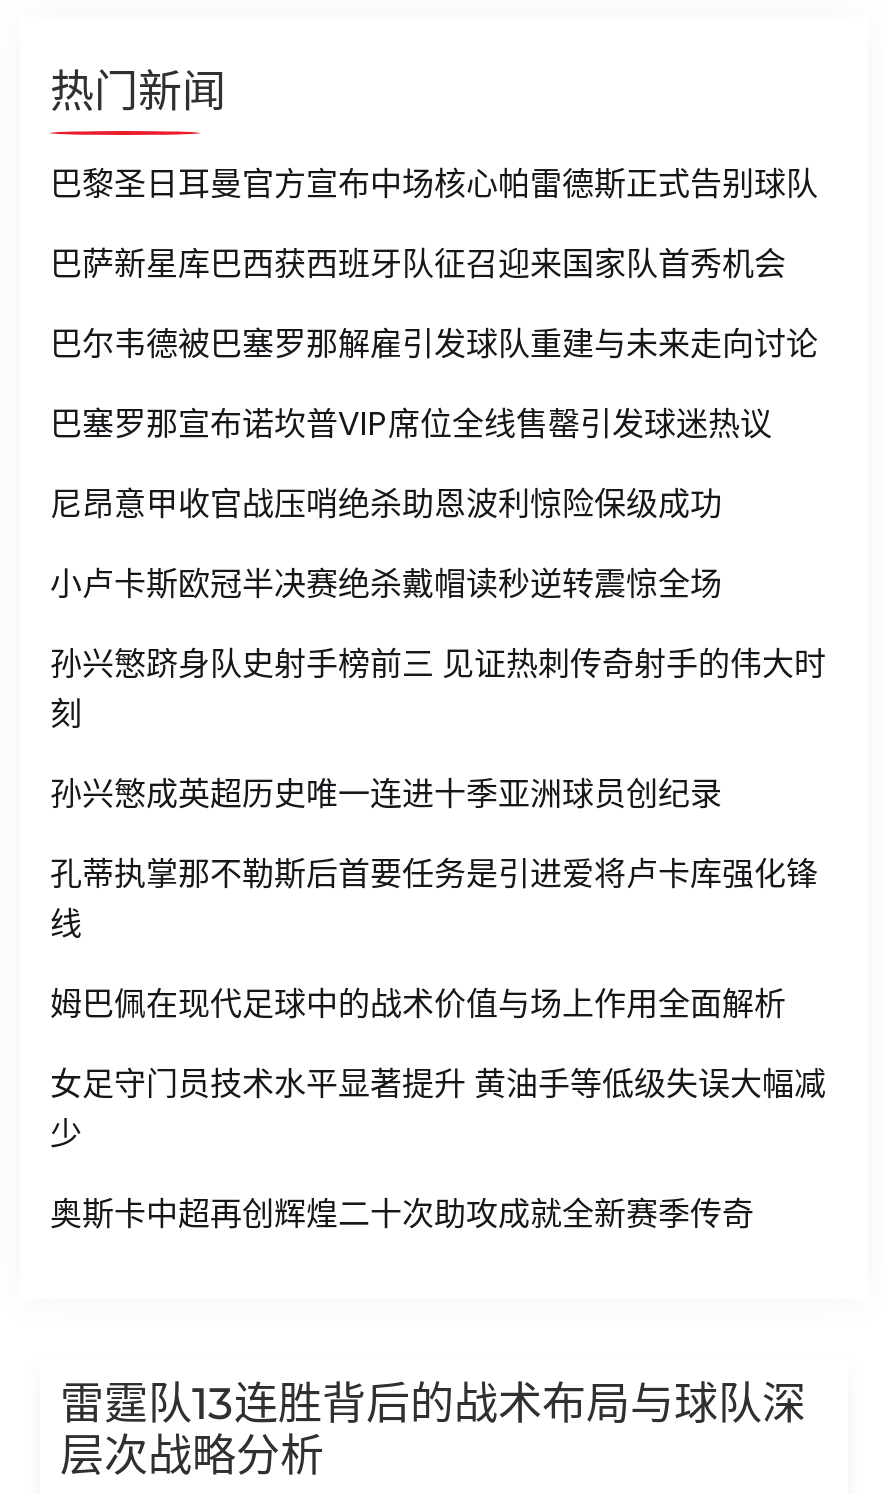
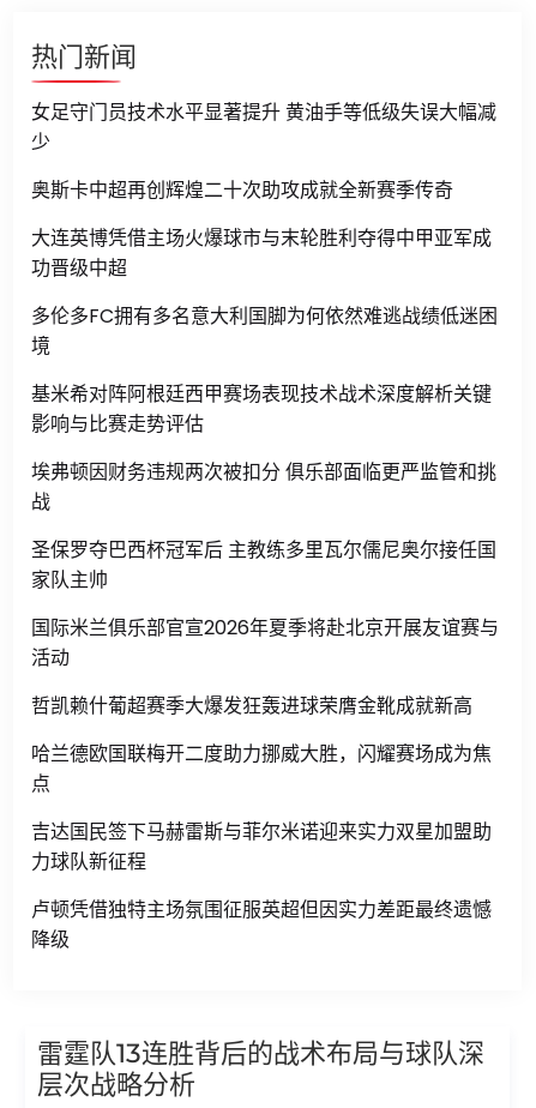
- 巴黎圣日耳曼官方宣布中场核心帕雷德斯正式告别球队
- 巴萨新星库巴西获西班牙队征召迎来国家队首秀机会
- 巴尔韦德被巴塞罗那解雇引发球队重建与未来走向讨论
- 巴塞罗那宣布诺坎普VIP席位全线售罄引发球迷热议
- 尼昂意甲收官战压哨绝杀助恩波利惊险保级成功
- 小卢卡斯欧冠半决赛绝杀戴帽读秒逆转震惊全场
- 孙兴慜跻身队史射手榜前三 见证热刺传奇射手的伟大时
- 刻
- 孙兴慜成英超历史唯一连进十季亚洲球员创纪录
- 孔蒂执掌那不勒斯后首要任务是引进爱将卢卡库强化锋
- 线
- 姆巴佩在现代足球中的战术价值与场上作用全面解析

moved up: 女足守门员技术水平显著提升 黄油手等低级失误大幅减 | 少 | 奥斯卡中超再创辉煌二十次助攻成就全新赛季传奇

+ 大连英博凭借主场火爆球市与末轮胜利夺得中甲亚军成
+ 功晋级中超
+ 多伦多FC拥有多名意大利国脚为何依然难逃战绩低迷困
+ 境
+ 基米希对阵阿根廷西甲赛场表现技术战术深度解析关键
+ 影响与比赛走势评估
+ 埃弗顿因财务违规两次被扣分 俱乐部面临更严监管和挑
+ 战
+ 圣保罗夺巴西杯冠军后 主教练多里瓦尔儒尼奥尔接任国
+ 家队主帅
+ 国际米兰俱乐部官宣2026年夏季将赴北京开展友谊赛与
+ 活动
+ 哲凯赖什葡超赛季大爆发狂轰进球荣膺金靴成就新高
+ 哈兰德欧国联梅开二度助力挪威大胜，闪耀赛场成为焦
+ 点
+ 吉达国民签下马赫雷斯与菲尔米诺迎来实力双星加盟助
+ 力球队新征程
+ 卢顿凭借独特主场氛围征服英超但因实力差距最终遗憾
+ 降级
